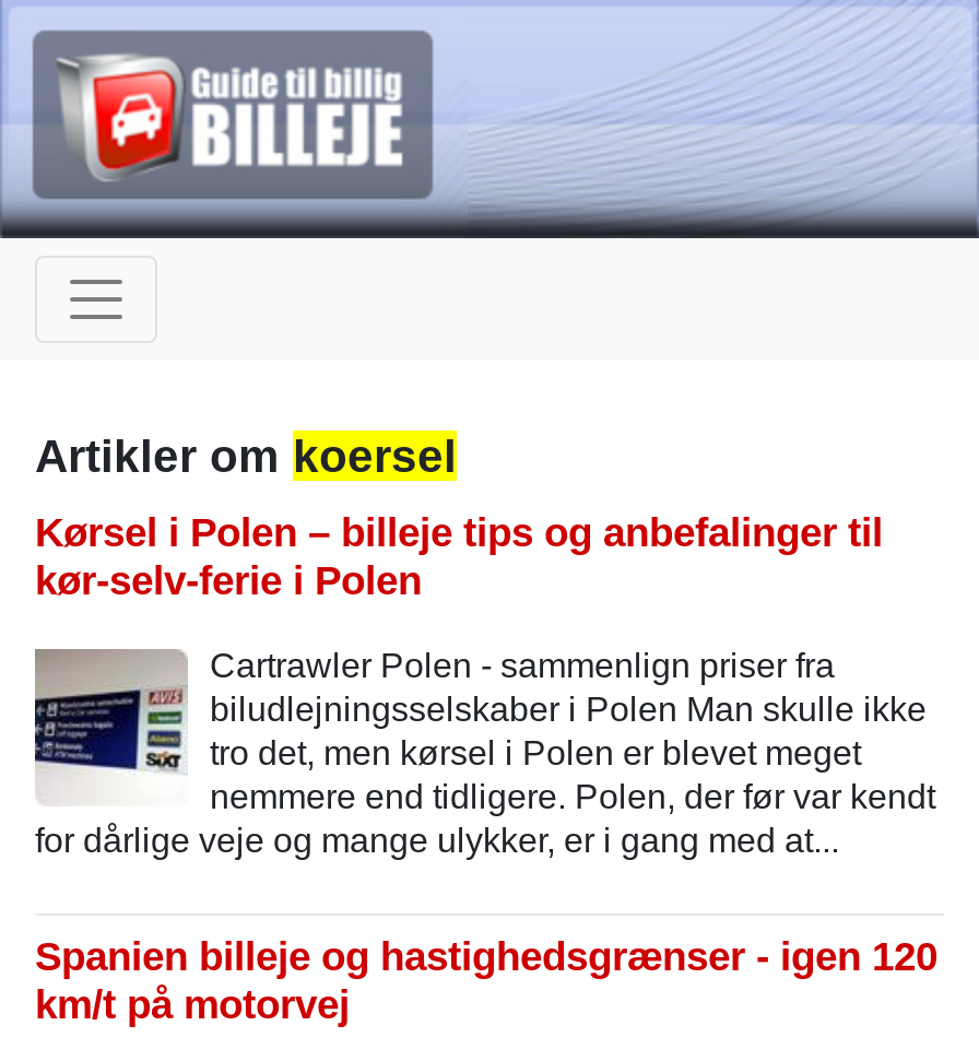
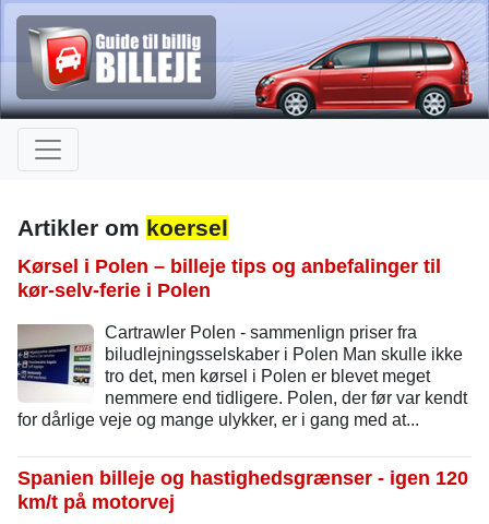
- [image]
+ [image]
